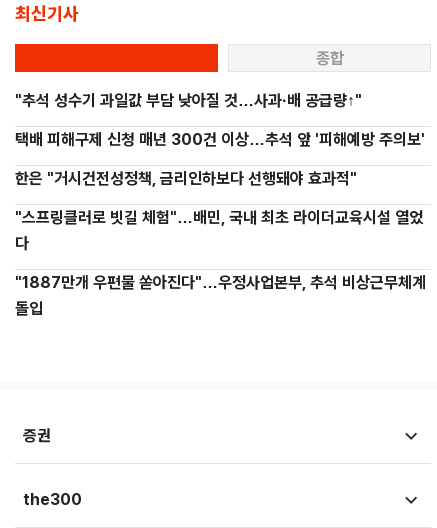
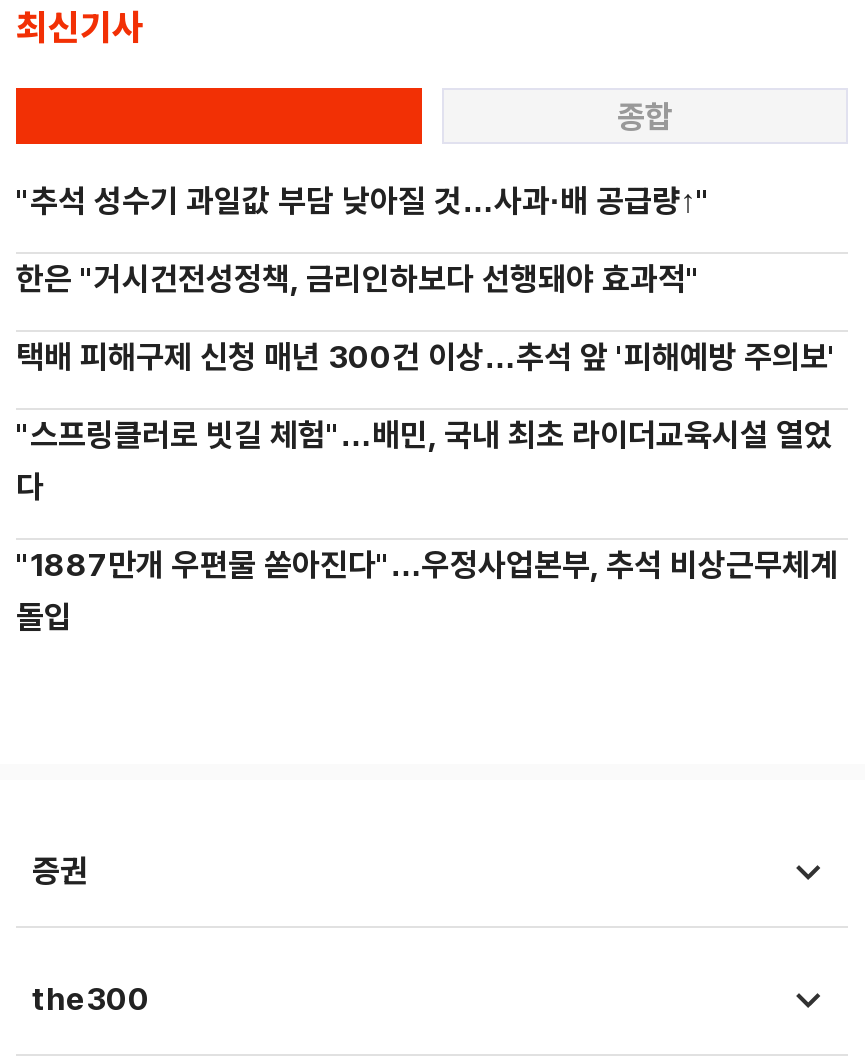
moved down: 택배 피해구제 신청 매년 300건 이상…추석 앞 '피해예방 주의보'

moved up: 한은 "거시건전성정책, 금리인하보다 선행돼야 효과적"
